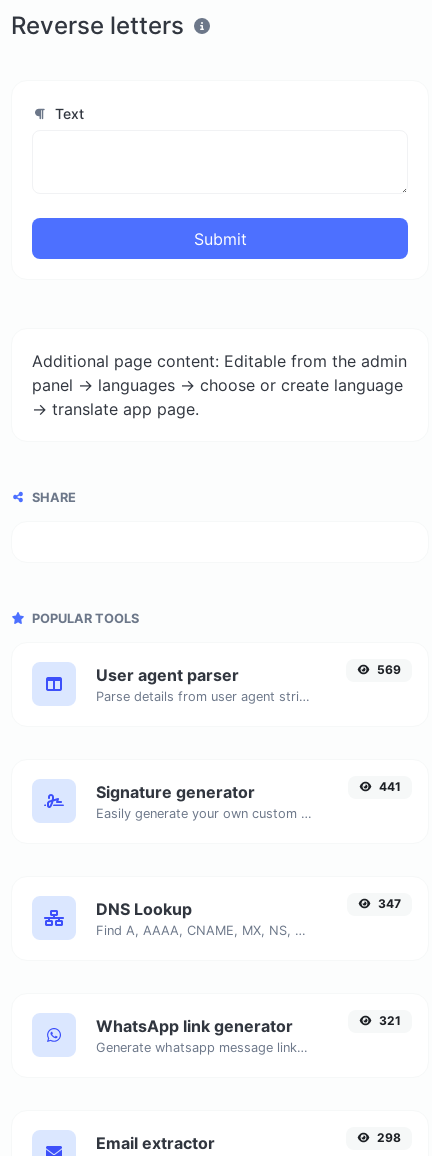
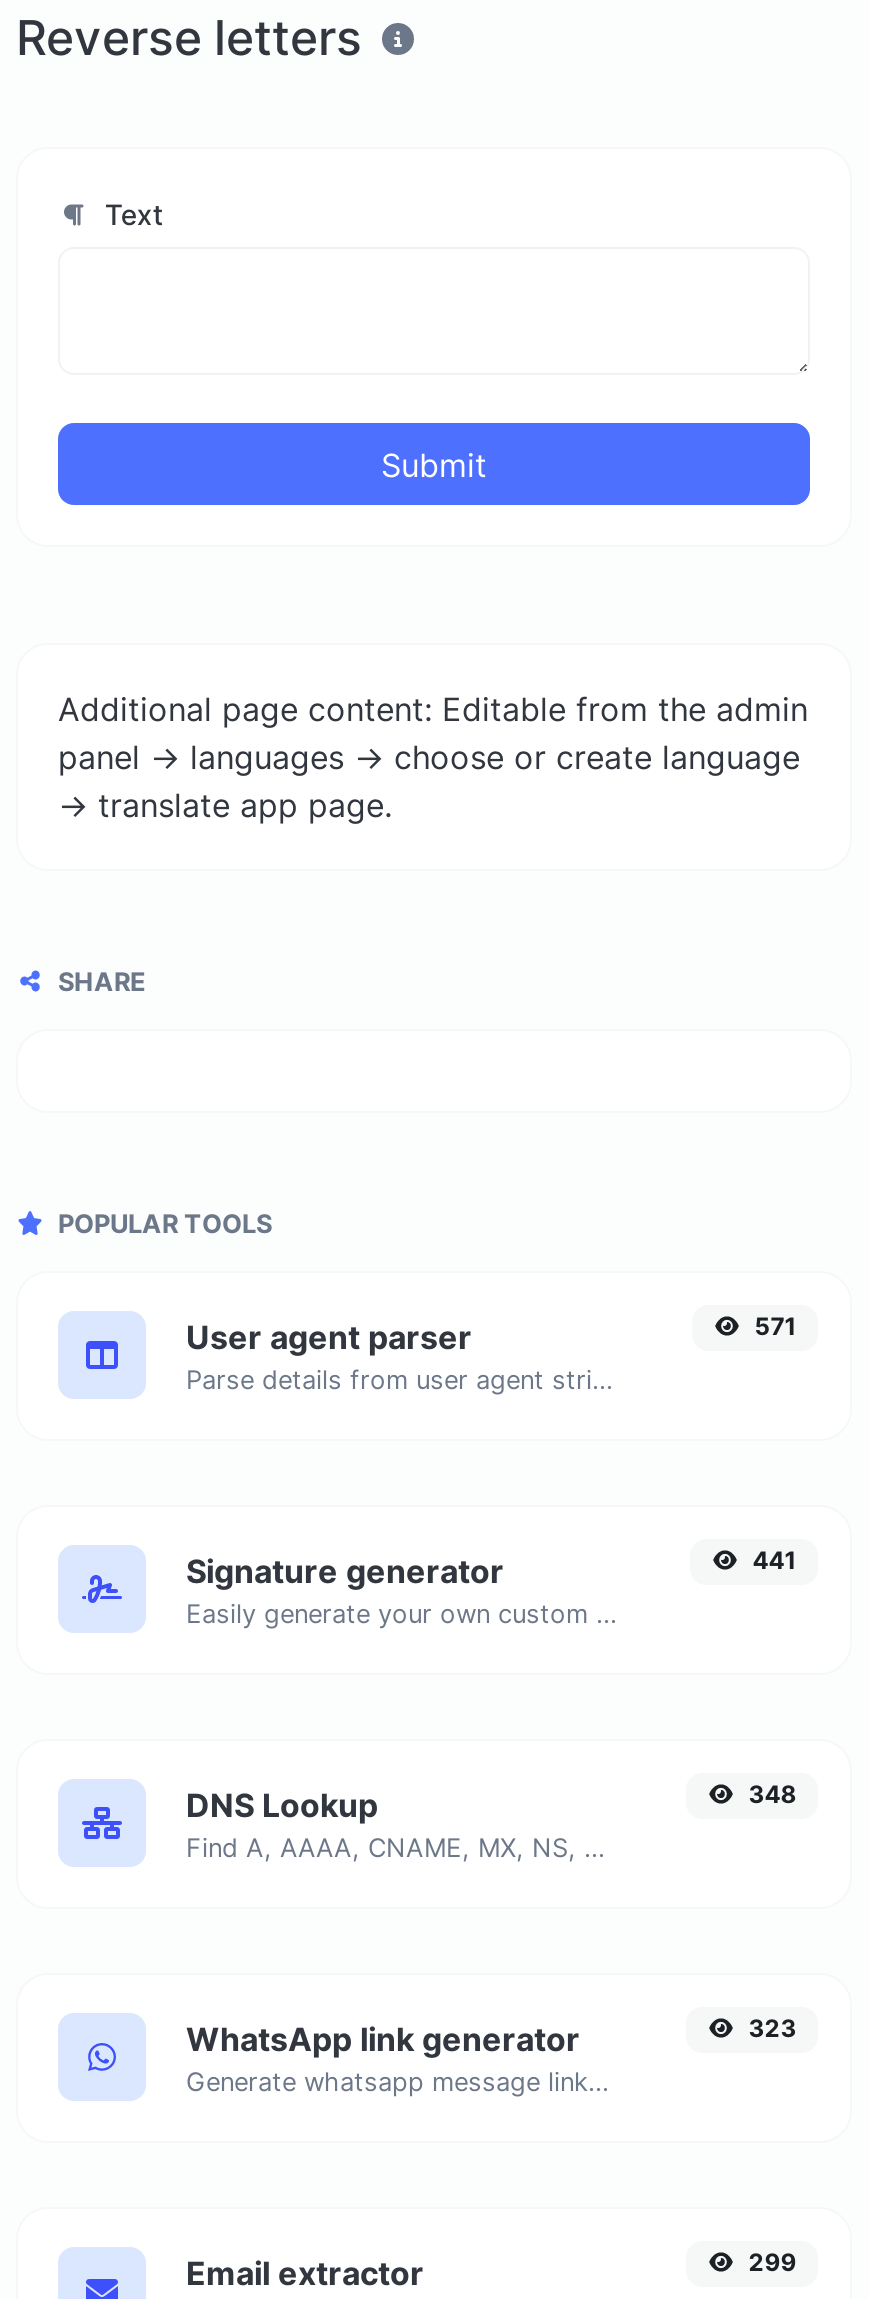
- 569
+ 571

- 347
+ 348

- 321
+ 323

- 298
+ 299
